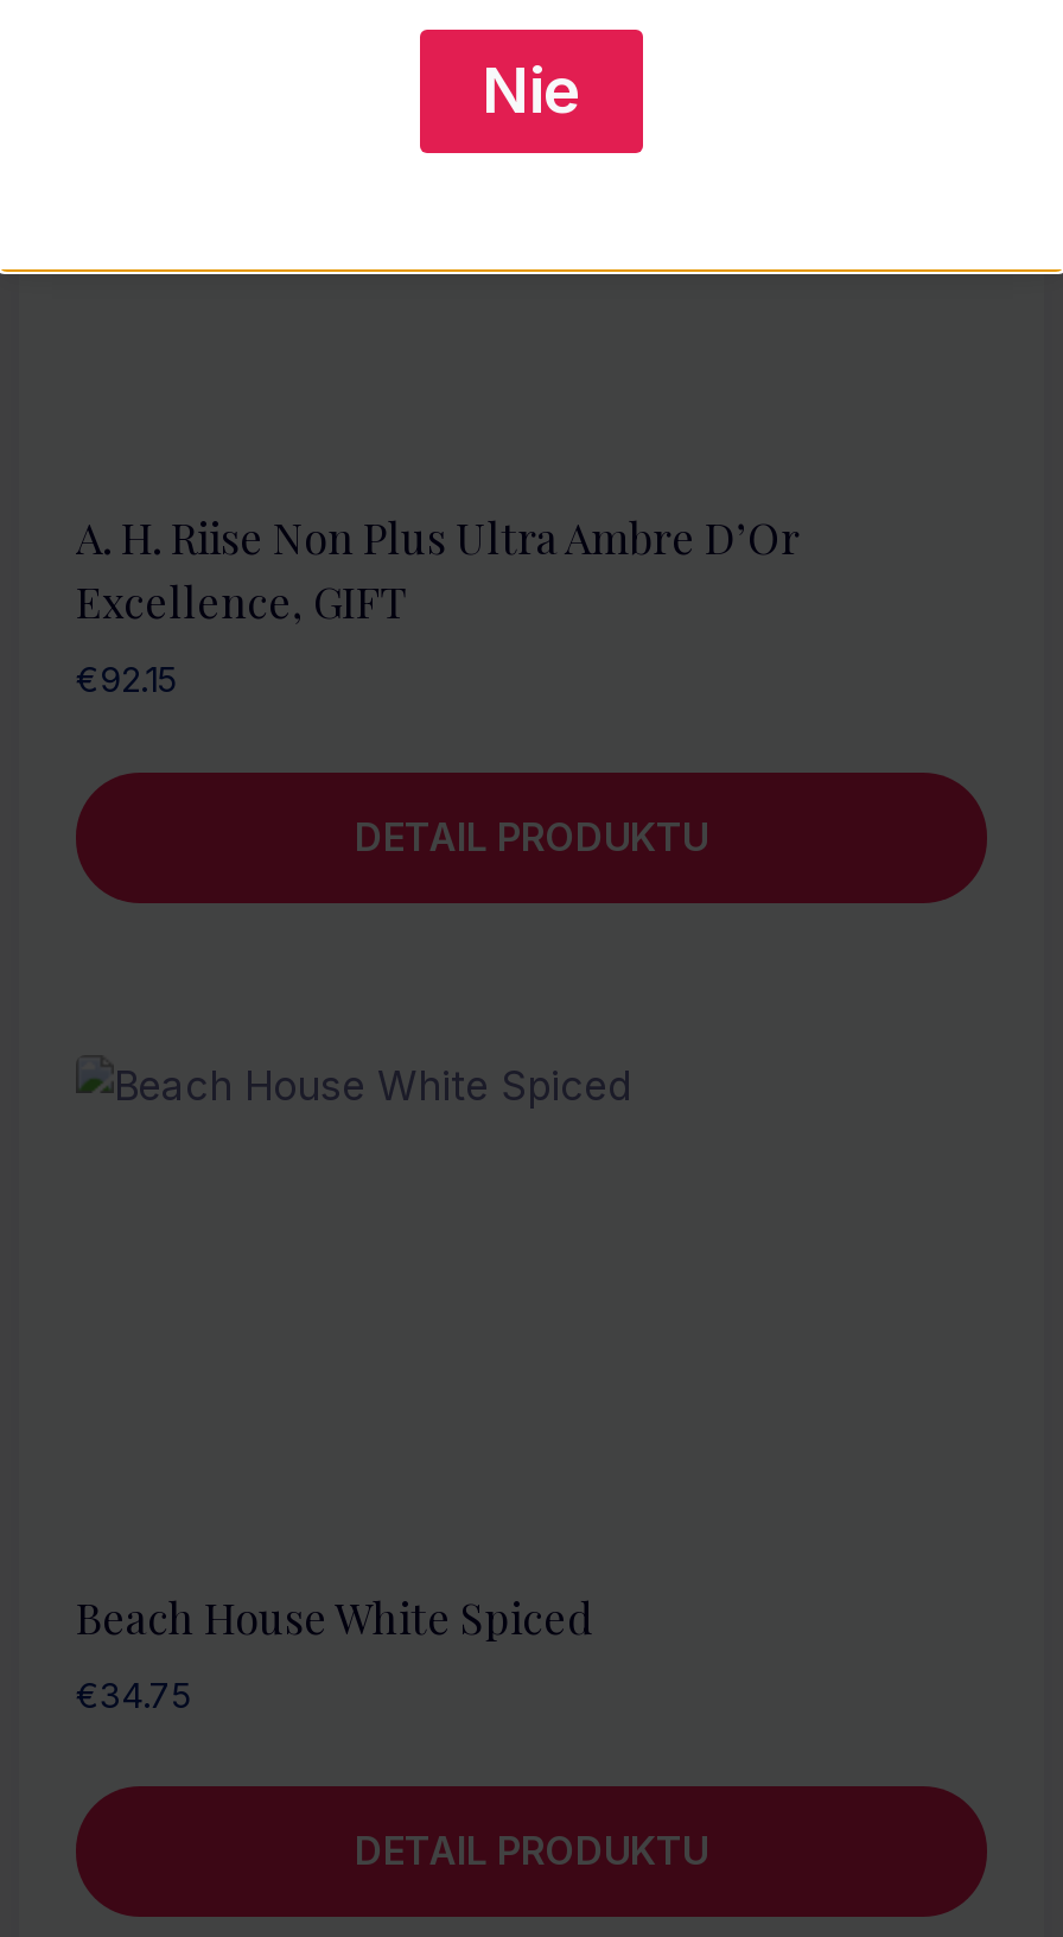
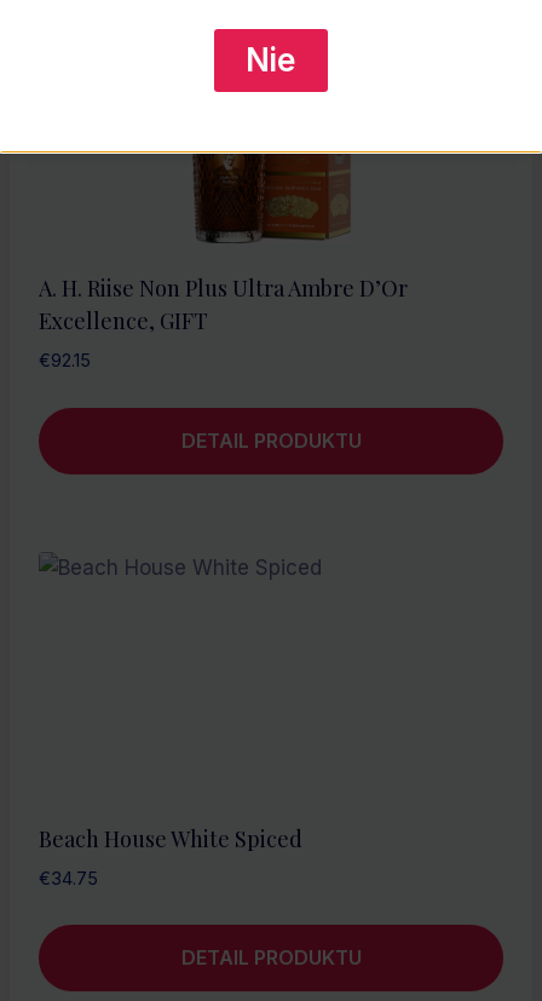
+ [image]
